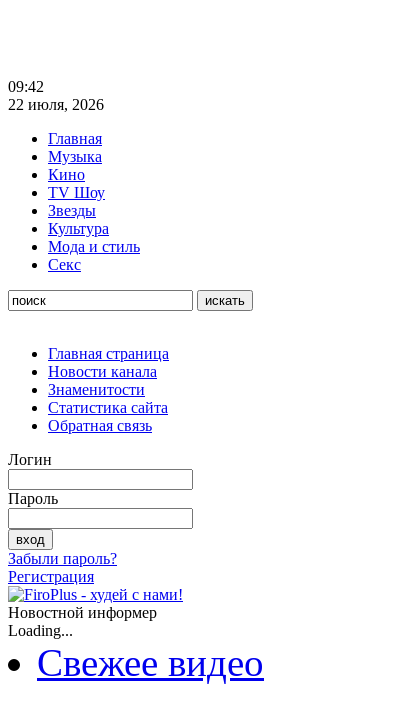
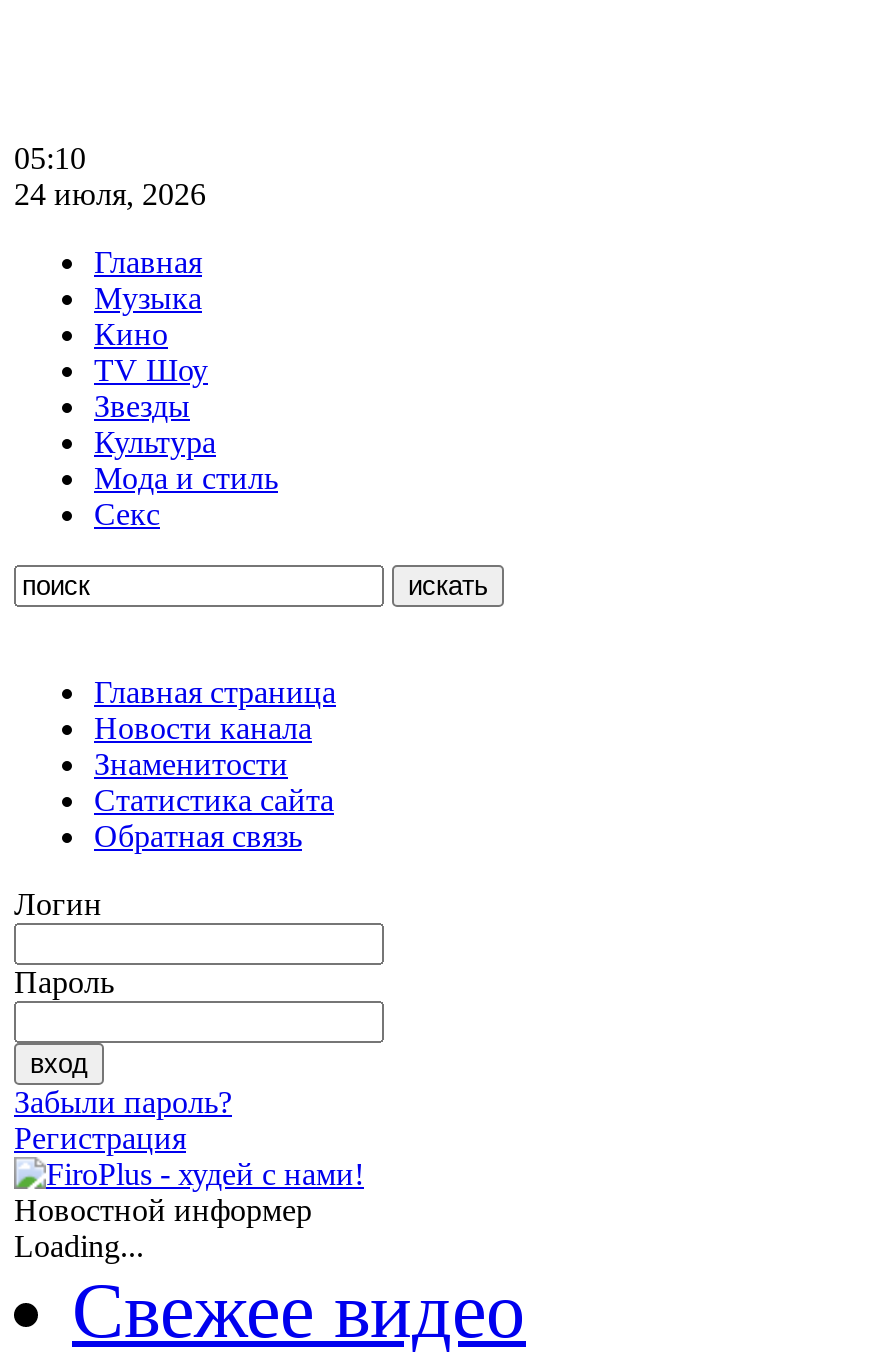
- 09:42
+ 05:10

- 22 июля, 2026
+ 24 июля, 2026
